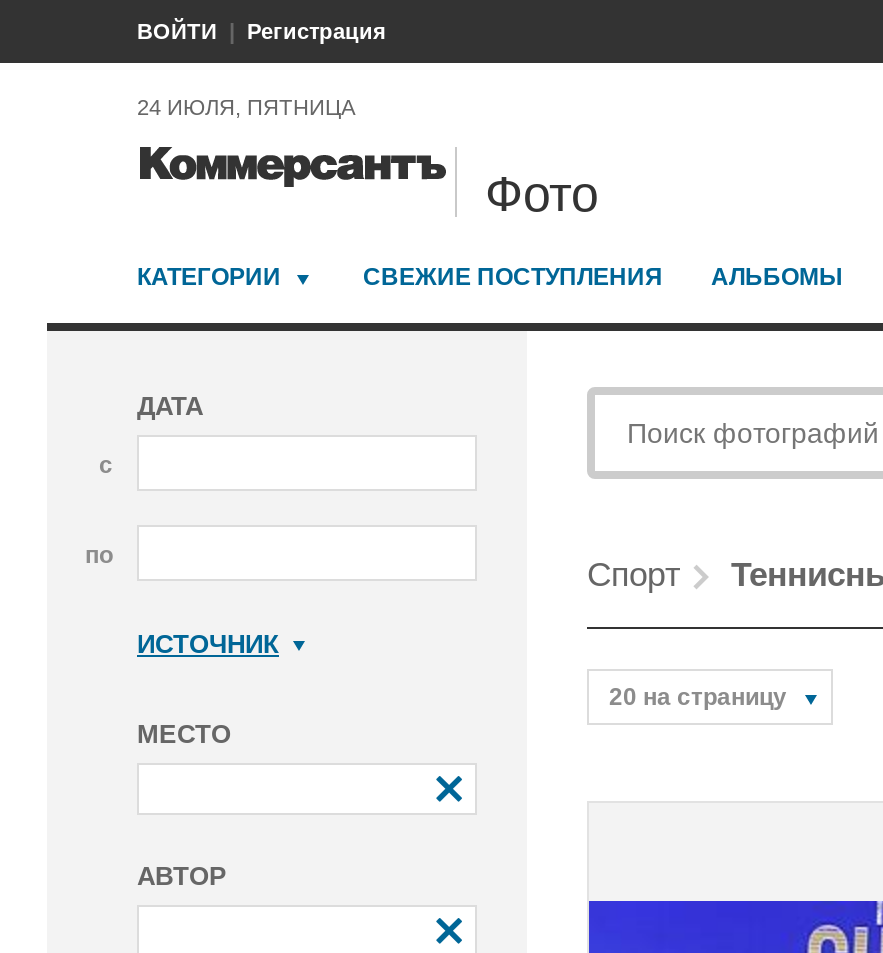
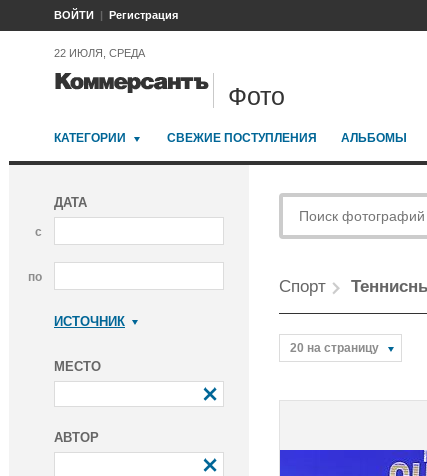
- 24 ИЮЛЯ, ПЯТНИЦА
+ 22 ИЮЛЯ, СРЕДА
